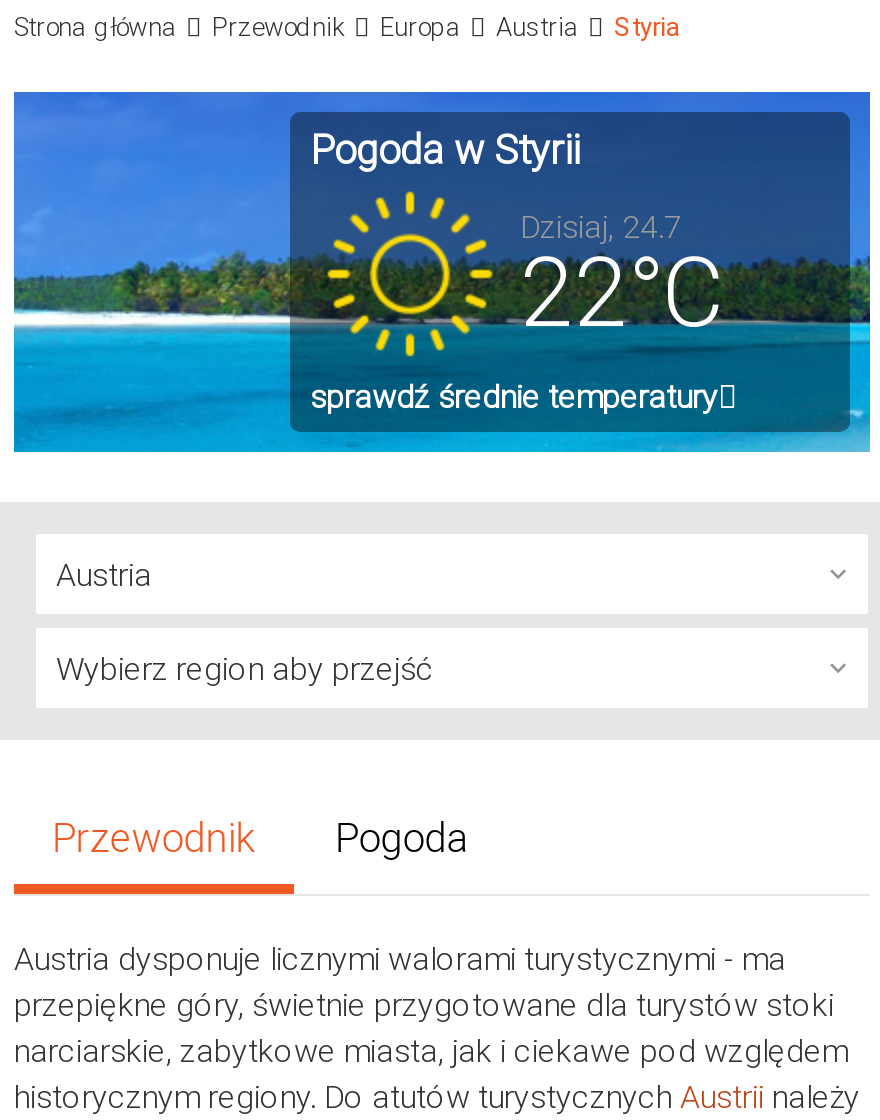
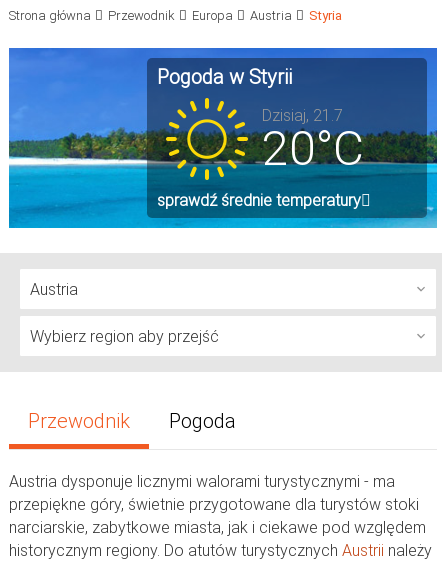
- Dzisiaj, 24.7
- 22°C
+ Dzisiaj, 21.7
+ 20°C
